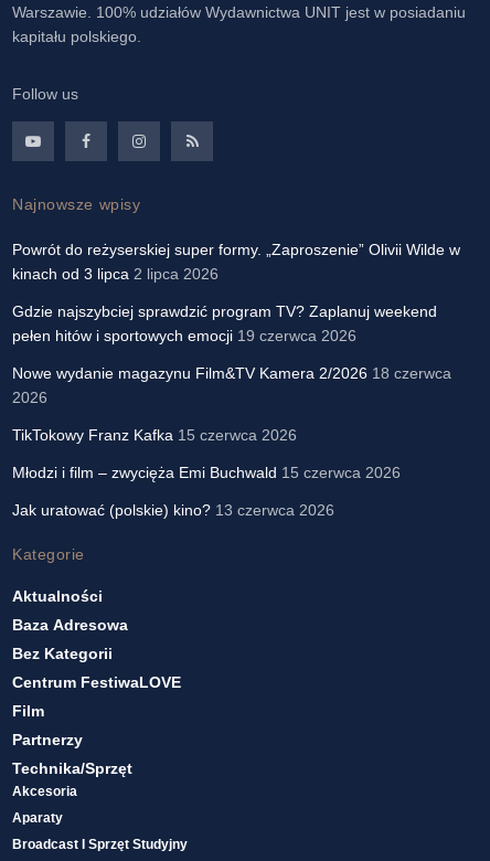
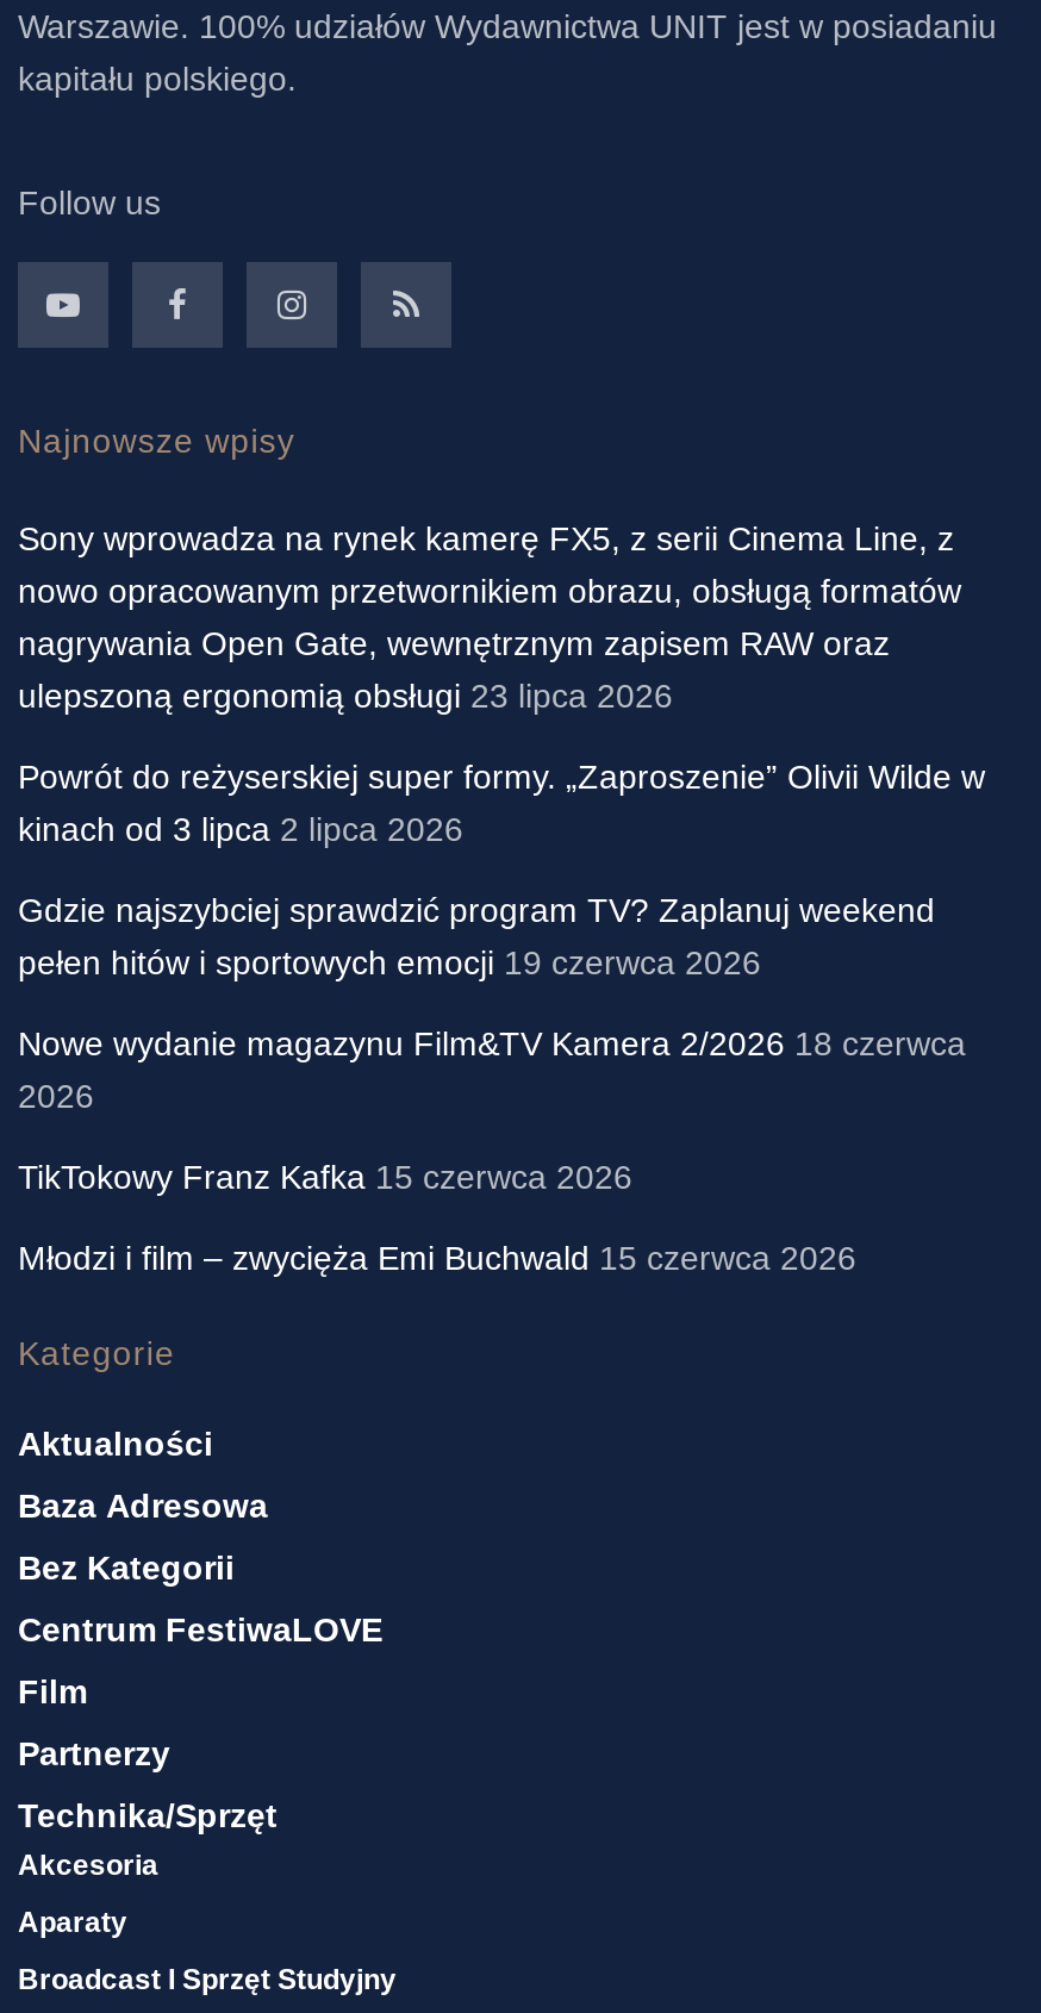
+ Sony wprowadza na rynek kamerę FX5, z serii Cinema Line, z
+ nowo opracowanym przetwornikiem obrazu, obsługą formatów
+ nagrywania Open Gate, wewnętrznym zapisem RAW oraz
+ ulepszoną ergonomią obsługi 23 lipca 2026

moved down: Powrót do reżyserskiej super formy. „Zaproszenie” Olivii Wilde w | kinach od 3 lipca 2 lipca 2026 | Gdzie najszybciej sprawdzić program TV? Zaplanuj weekend | pełen hitów i sportowych emocji 19 czerwca 2026 | Nowe wydanie magazynu Film&TV Kamera 2/2026 18 czerwca | 2026 | TikTokowy Franz Kafka 15 czerwca 2026 | Młodzi i film – zwycięża Emi Buchwald 15 czerwca 2026

- Jak uratować (polskie) kino? 13 czerwca 2026
